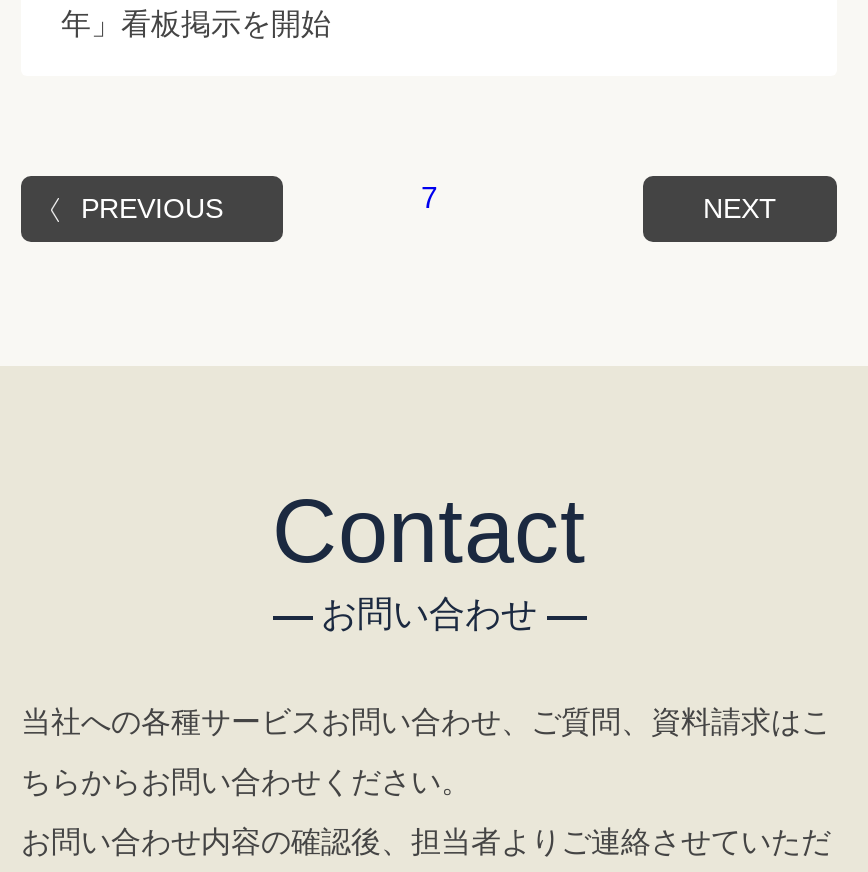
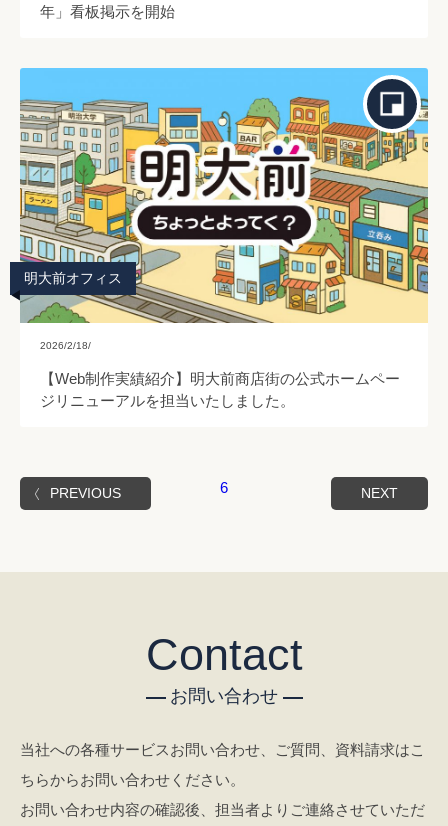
+ [image]
+ 明大前オフィス

+ 2026/2/18/
+ 【Web制作実績紹介】明大前商店街の公式ホームペー
+ ジリニューアルを担当いたしました。

- 7
+ 6
